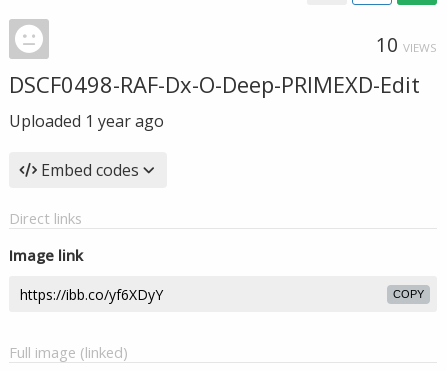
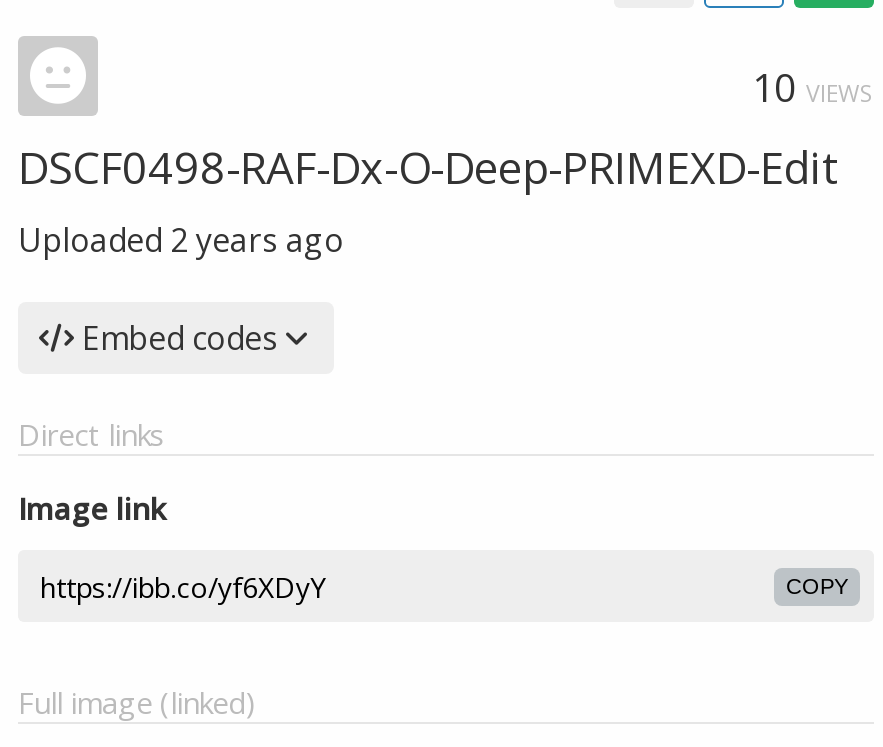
- Uploaded 1 year ago
+ Uploaded 2 years ago
